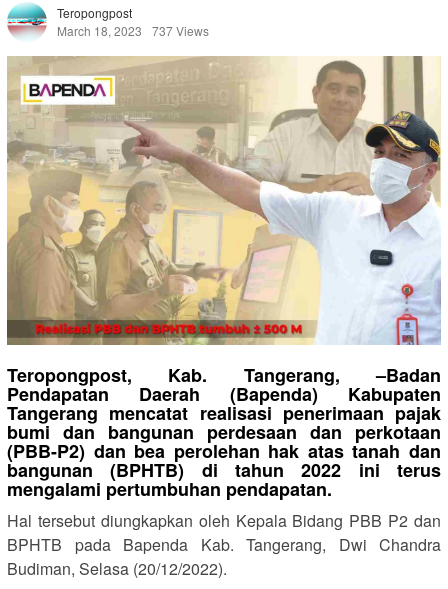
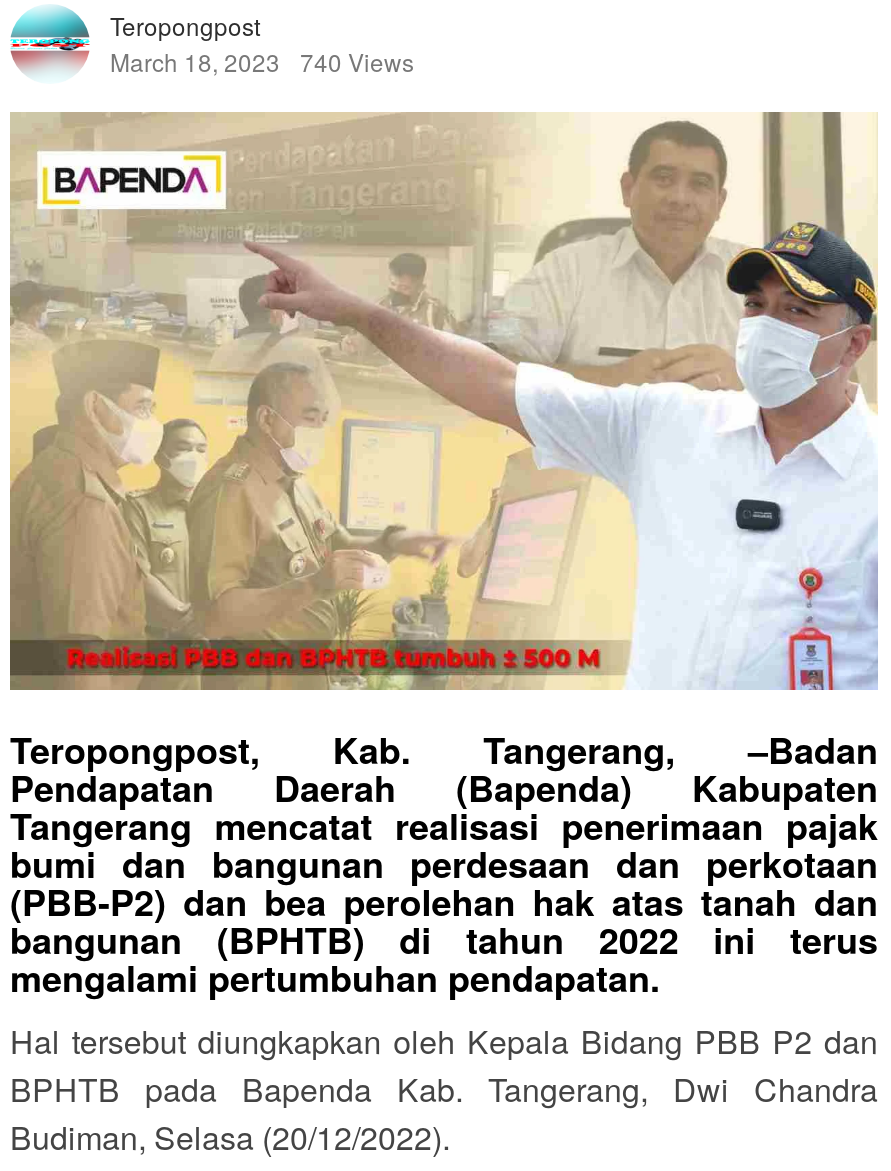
- March 18, 2023 737 Views
+ March 18, 2023 740 Views
